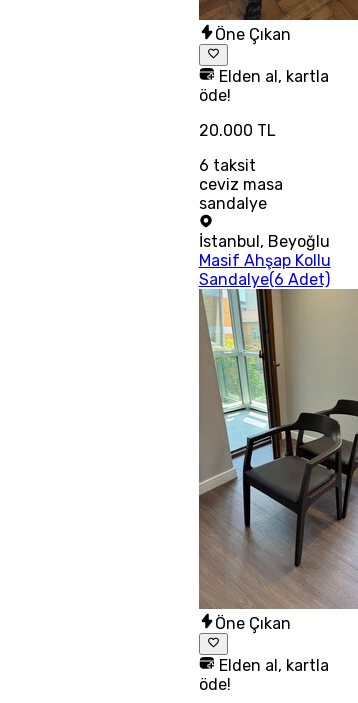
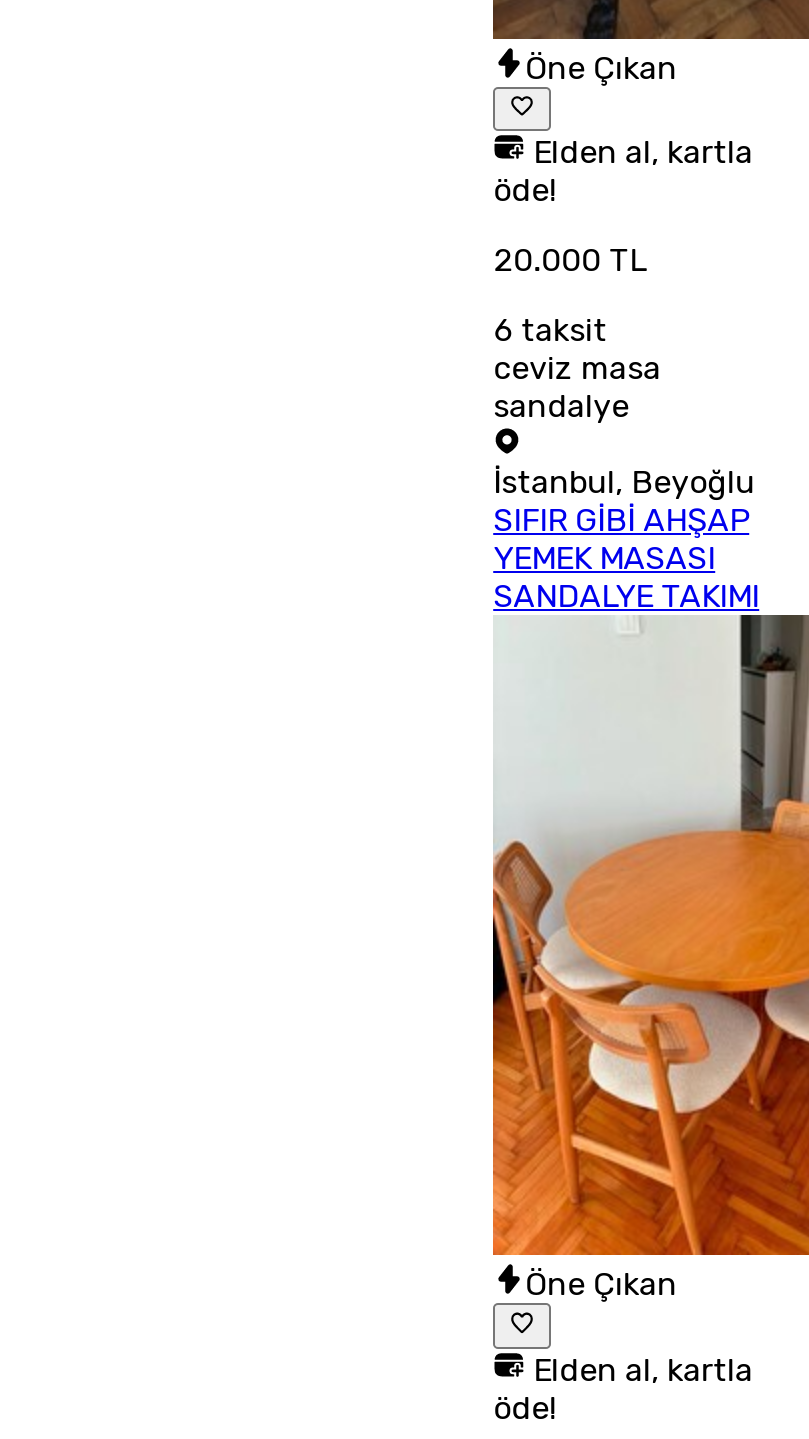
- Masif Ahşap Kollu
- Sandalye(6 Adet)
+ SIFIR GİBİ AHŞAP
+ YEMEK MASASI
+ SANDALYE TAKIMI

- [image]
+ [image]
